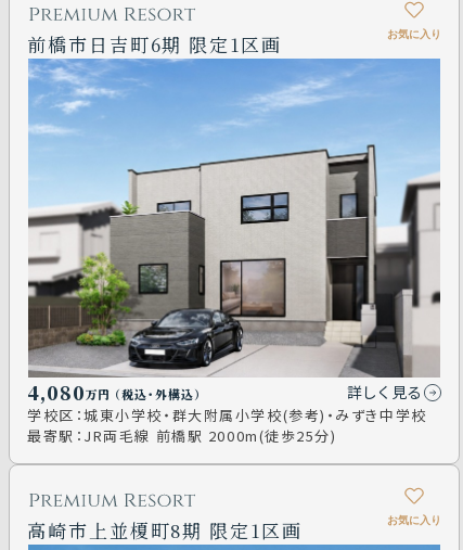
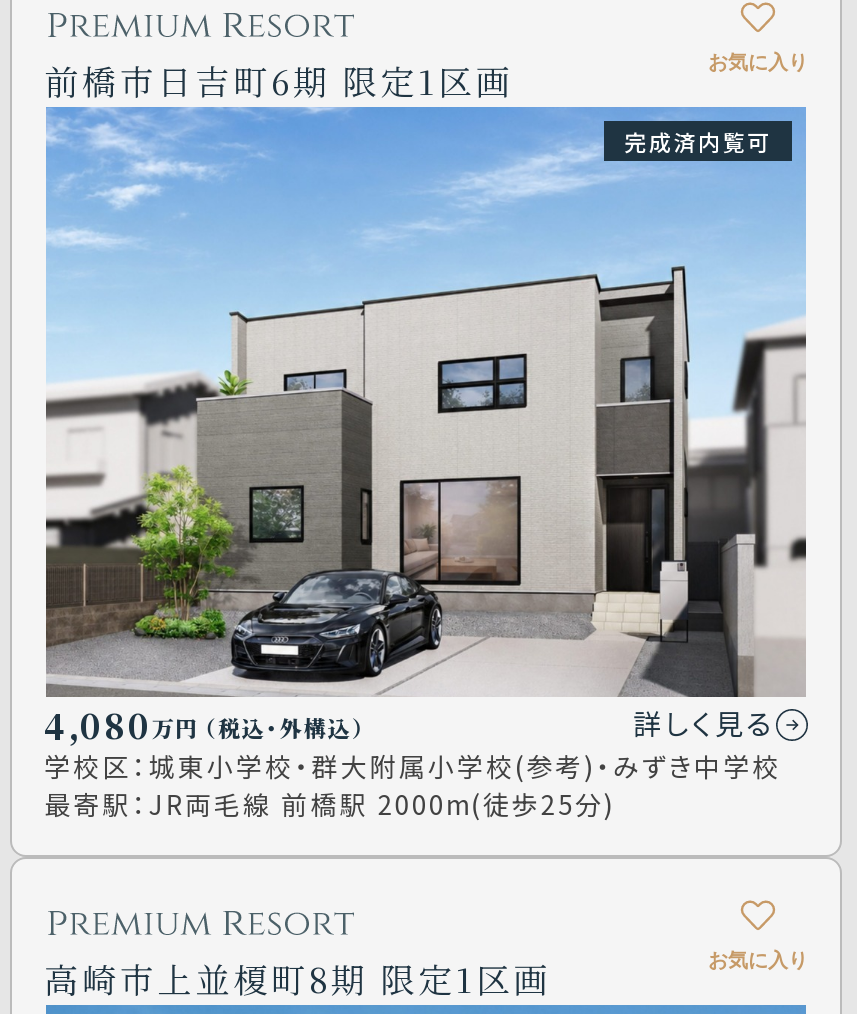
+ 完成済内覧可
